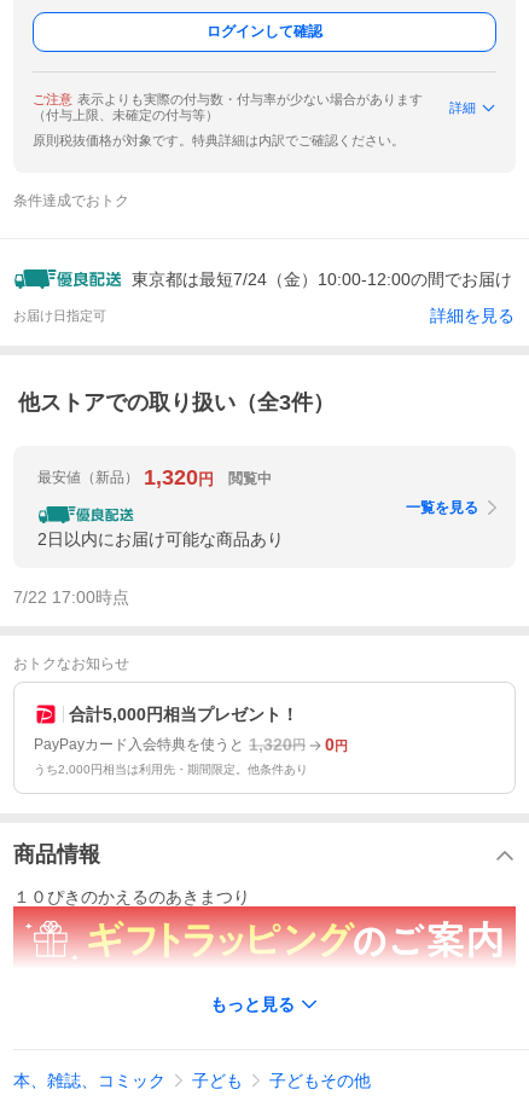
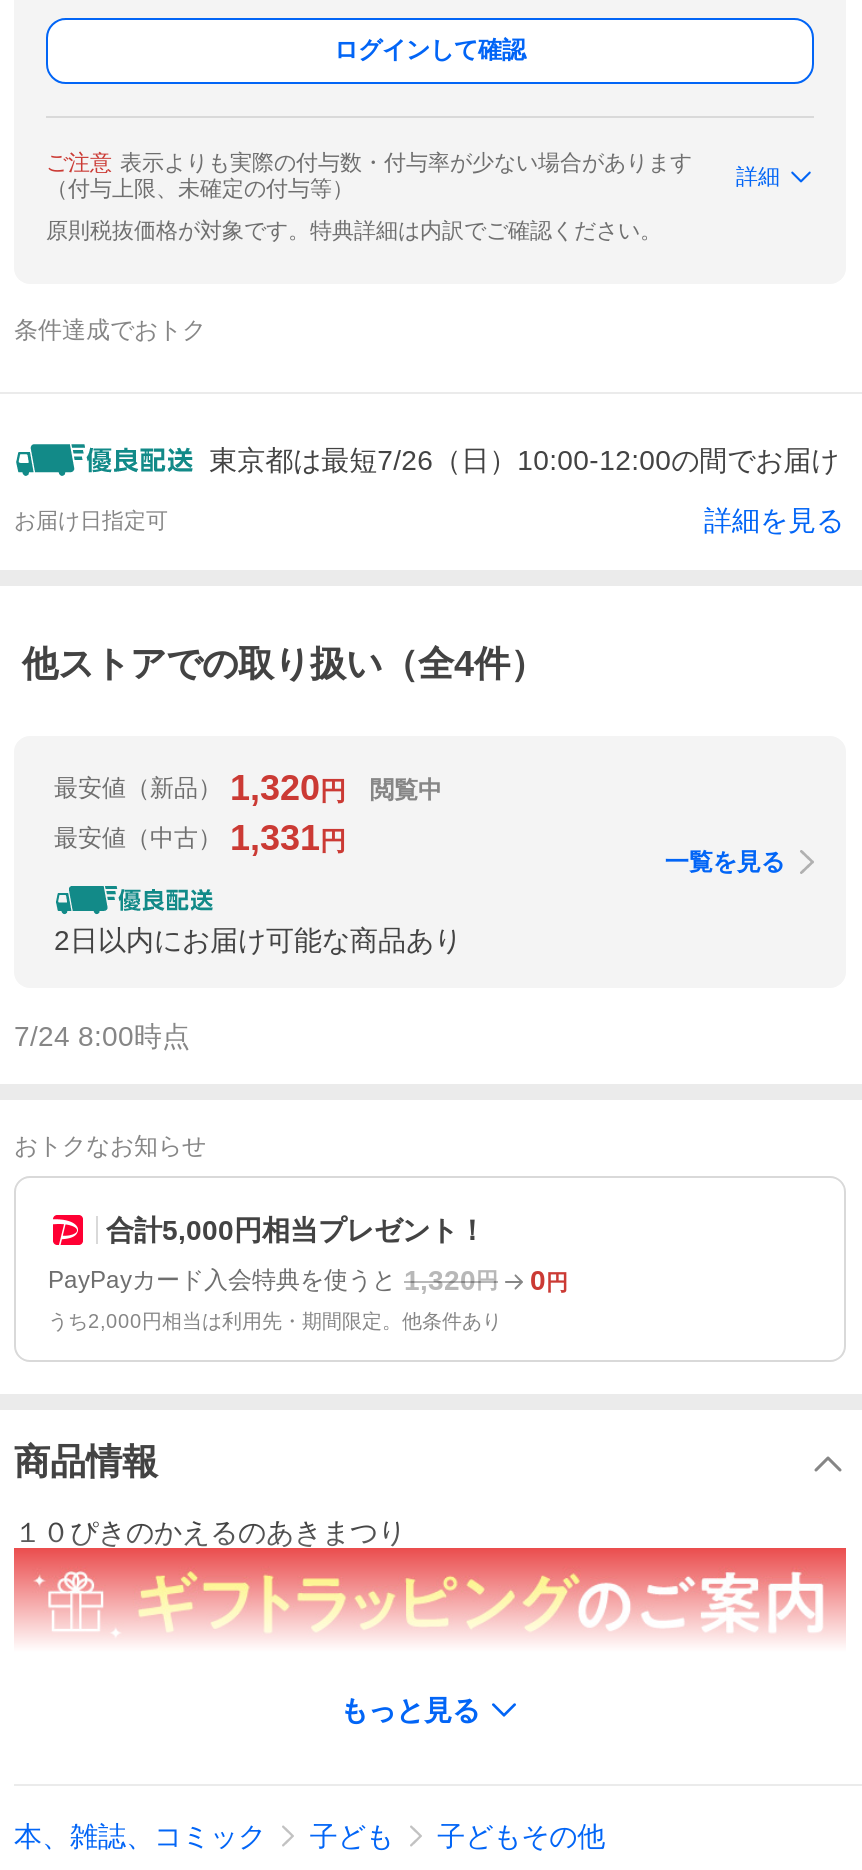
- 東京都は最短7/24（金）10:00-12:00の間でお届け
+ 東京都は最短7/26（日）10:00-12:00の間でお届け

- 他ストアでの取り扱い（全3件）
+ 他ストアでの取り扱い（全4件）

+ 最安値（中古） 1,331円

- 7/22 17:00時点
+ 7/24 8:00時点
